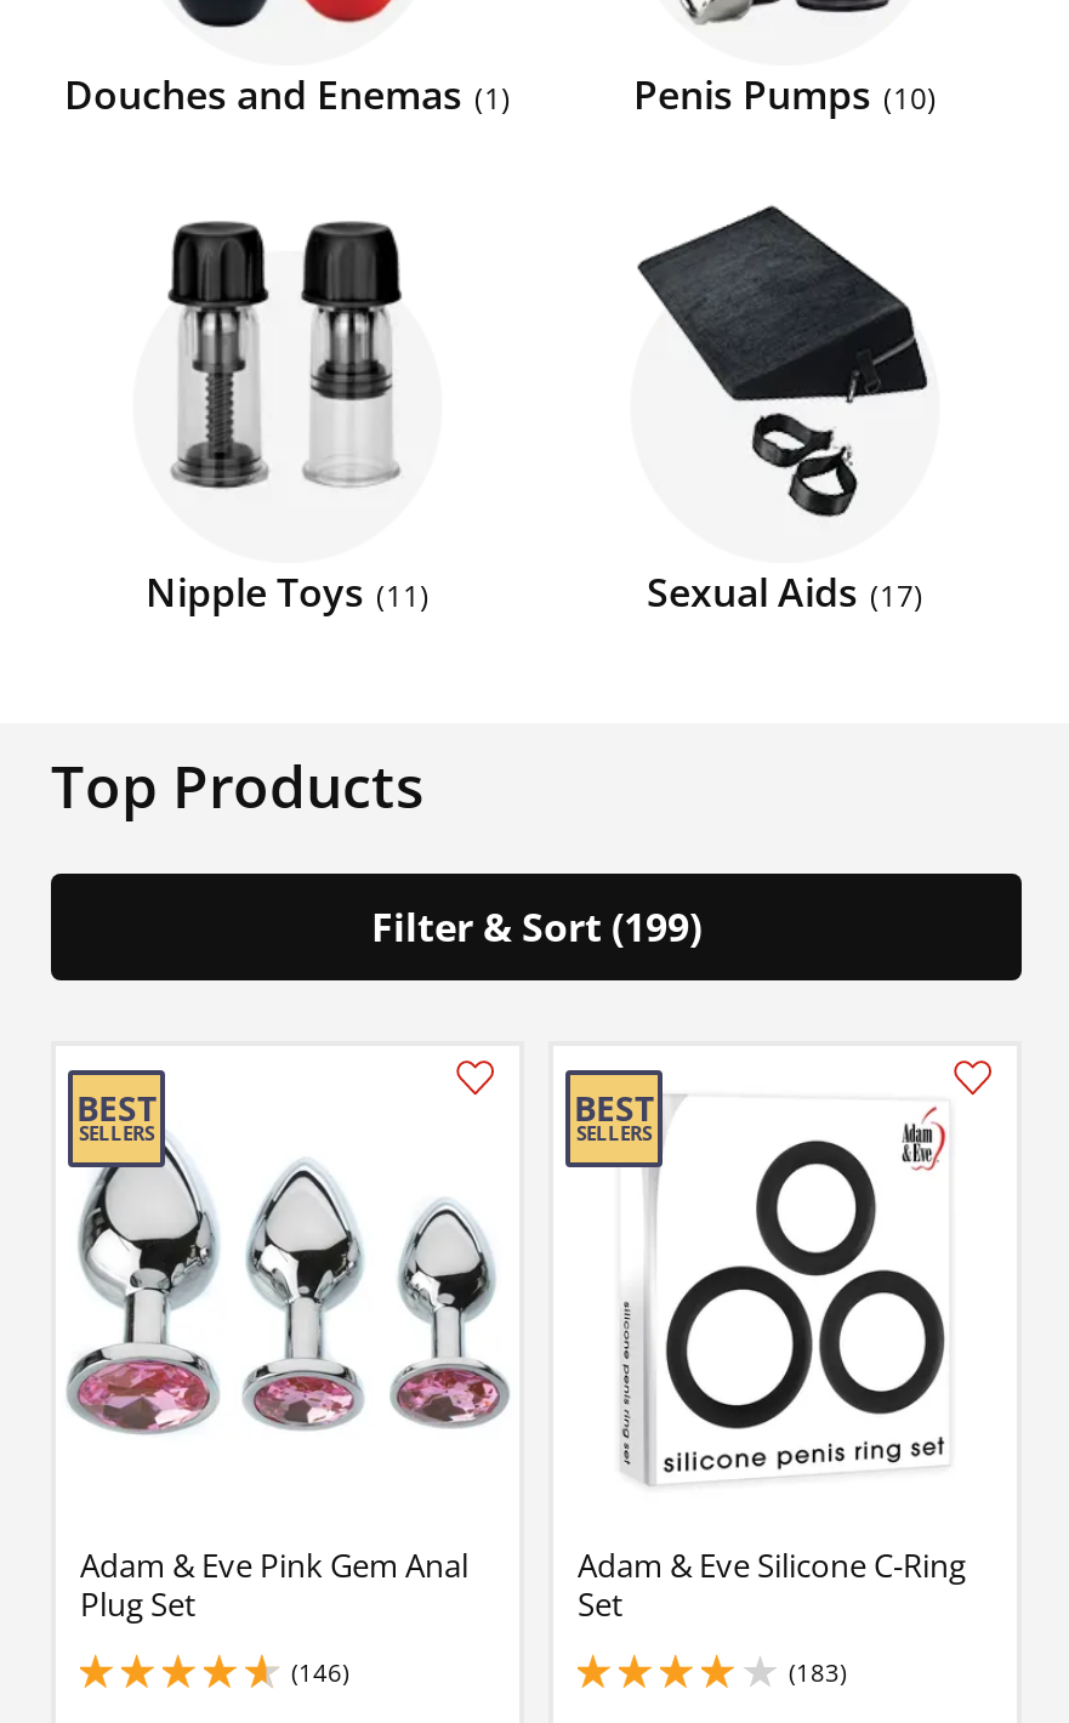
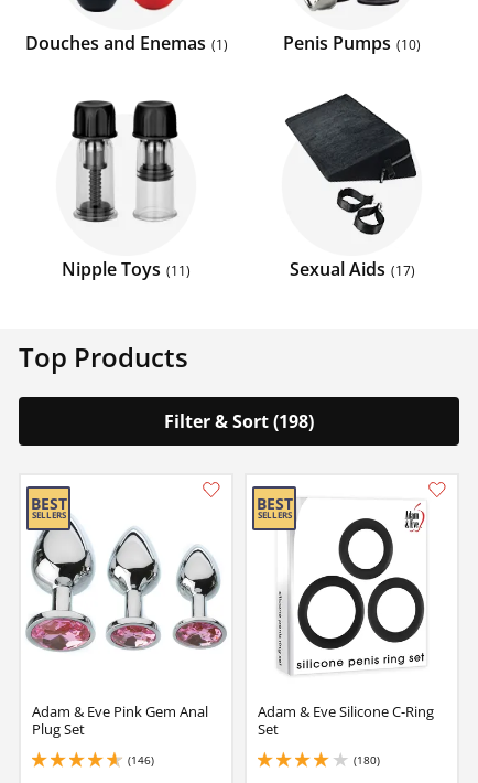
- Filter & Sort (199)
+ Filter & Sort (198)

- (183)
+ (180)
